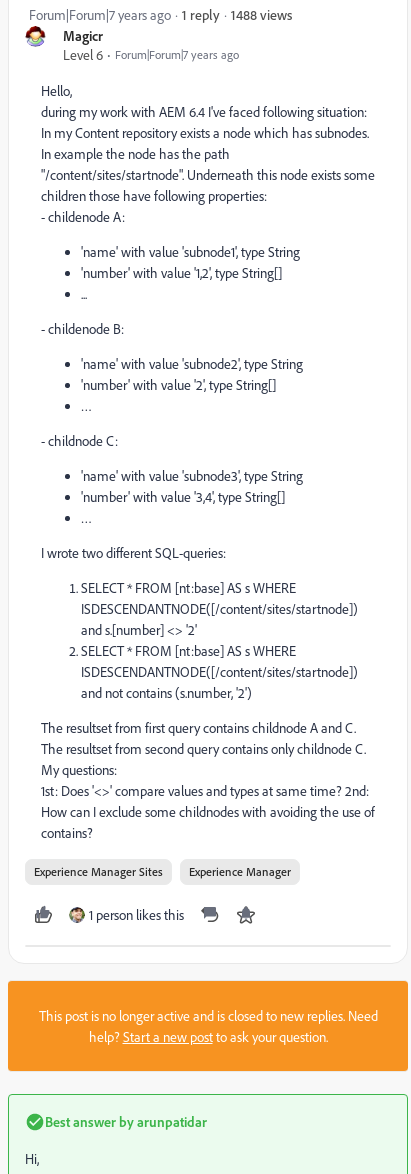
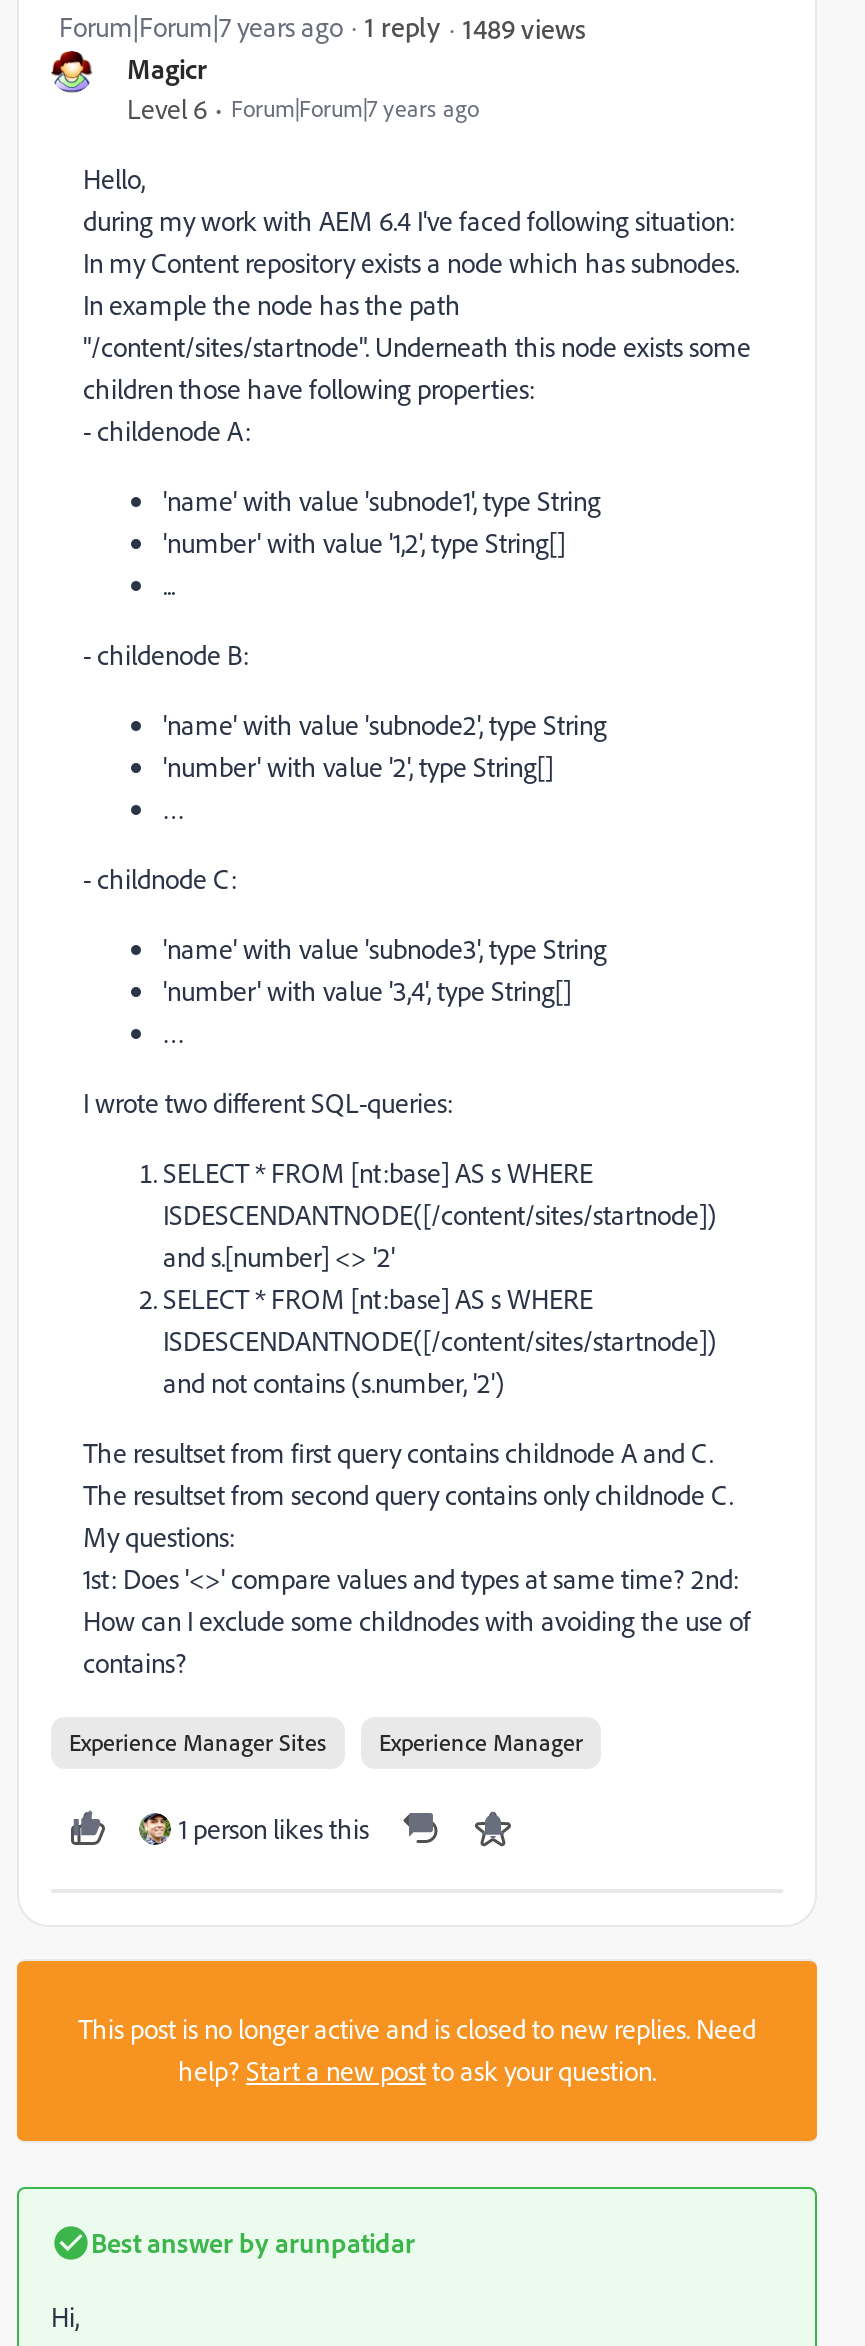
- 1488 views
+ 1489 views
